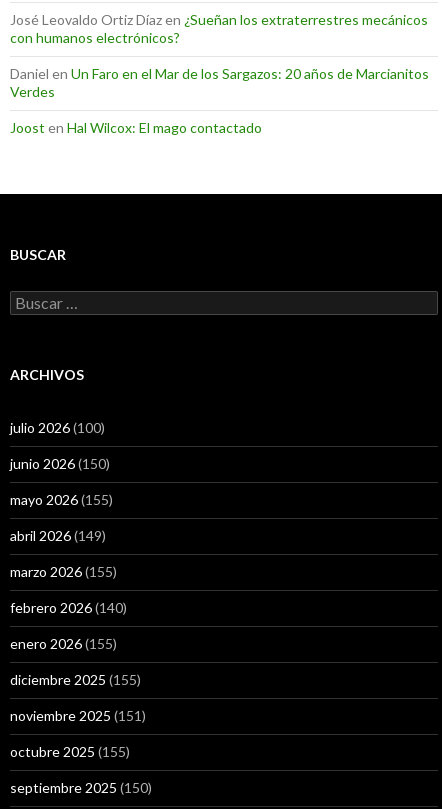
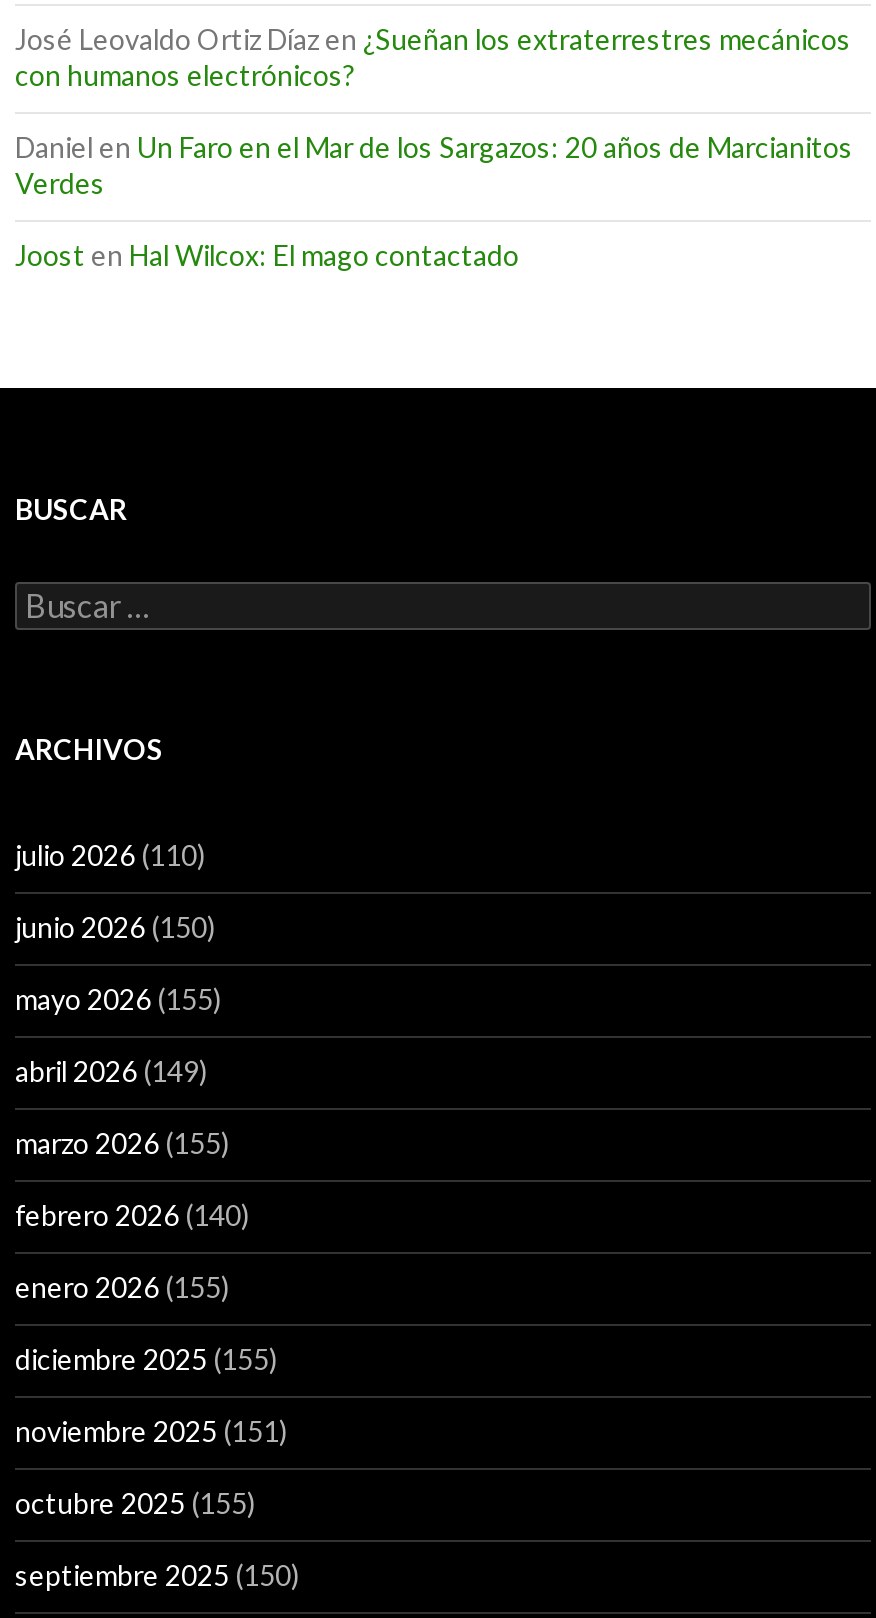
- julio 2026 (100)
+ julio 2026 (110)
